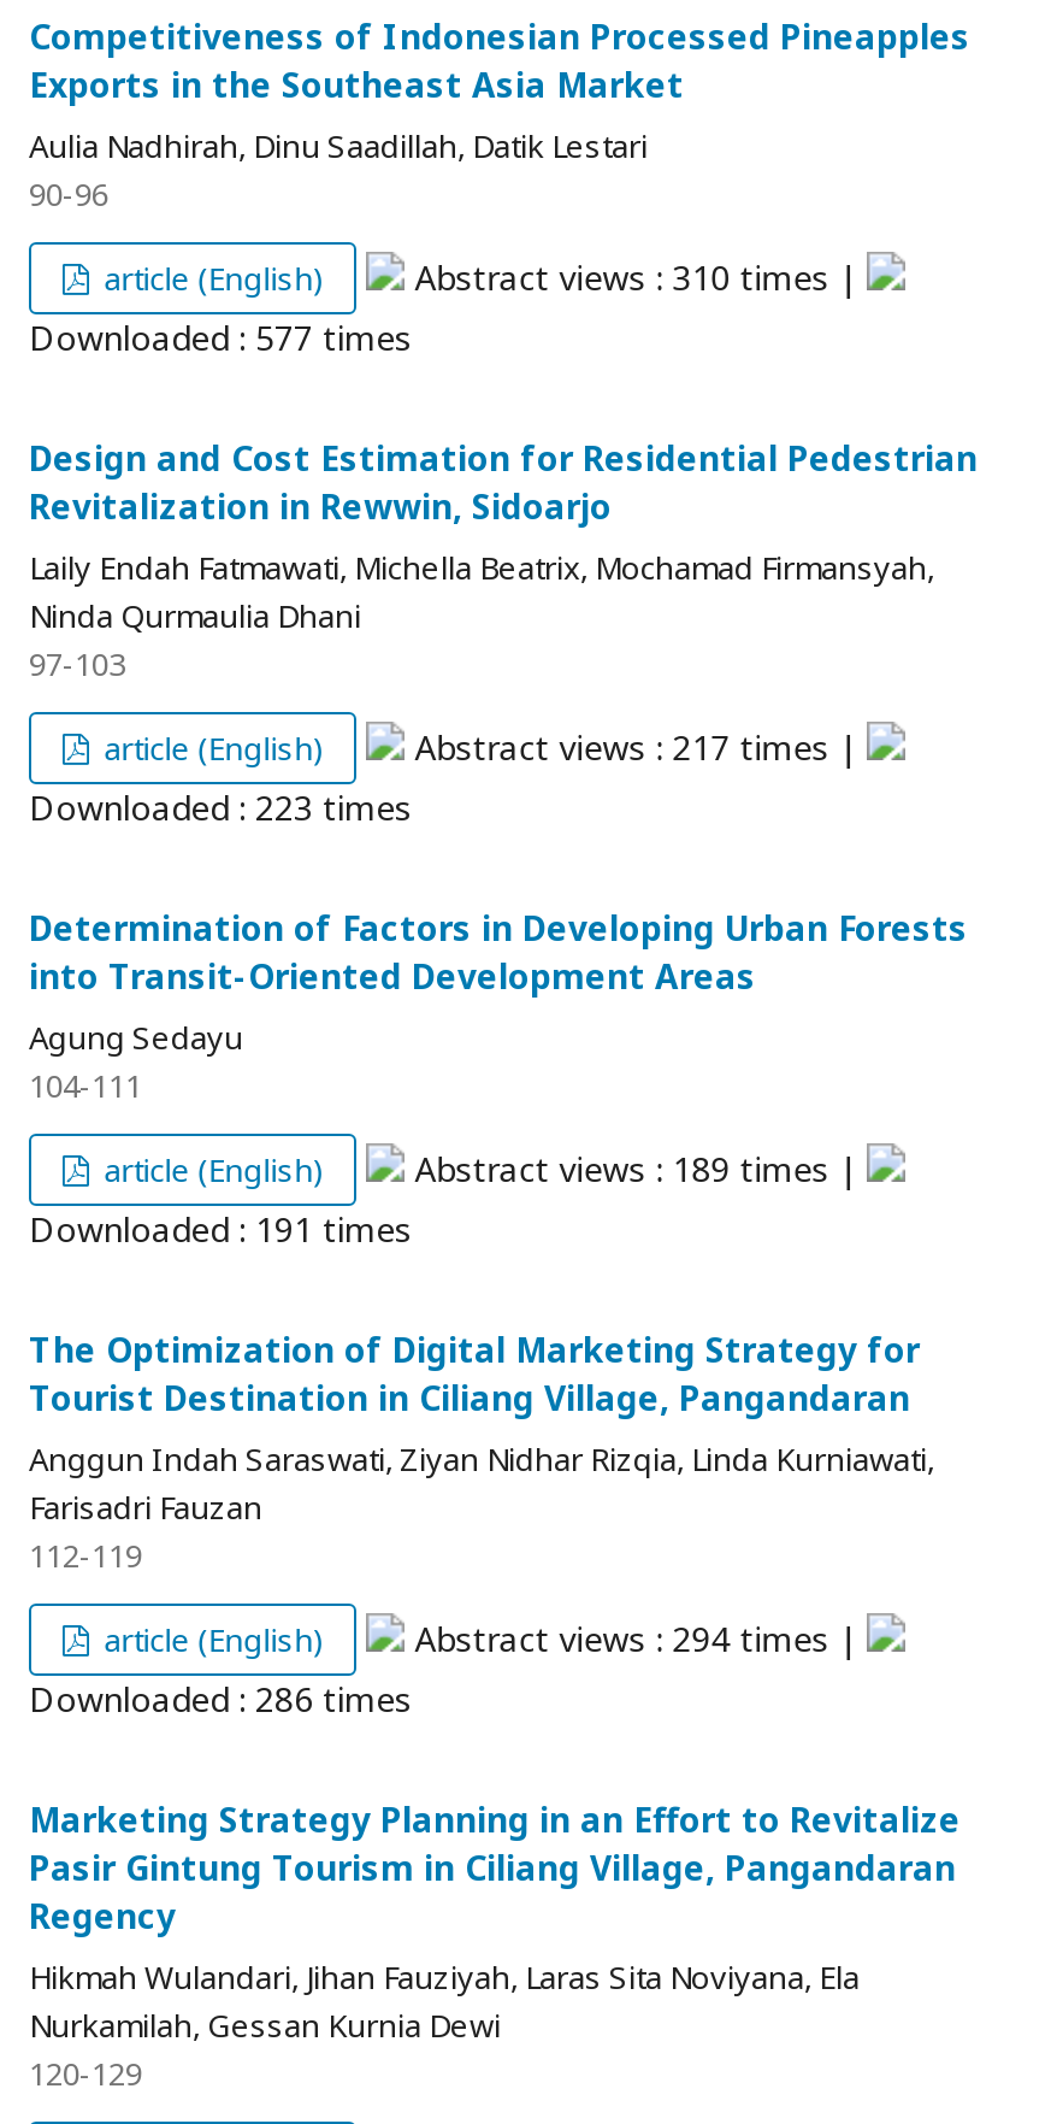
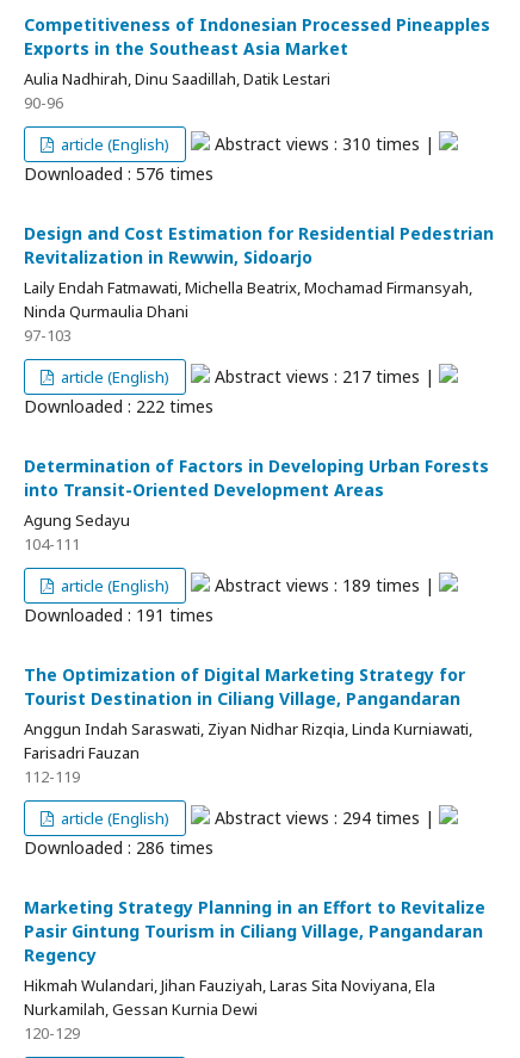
- Downloaded : 577 times
+ Downloaded : 576 times

- Downloaded : 223 times
+ Downloaded : 222 times
